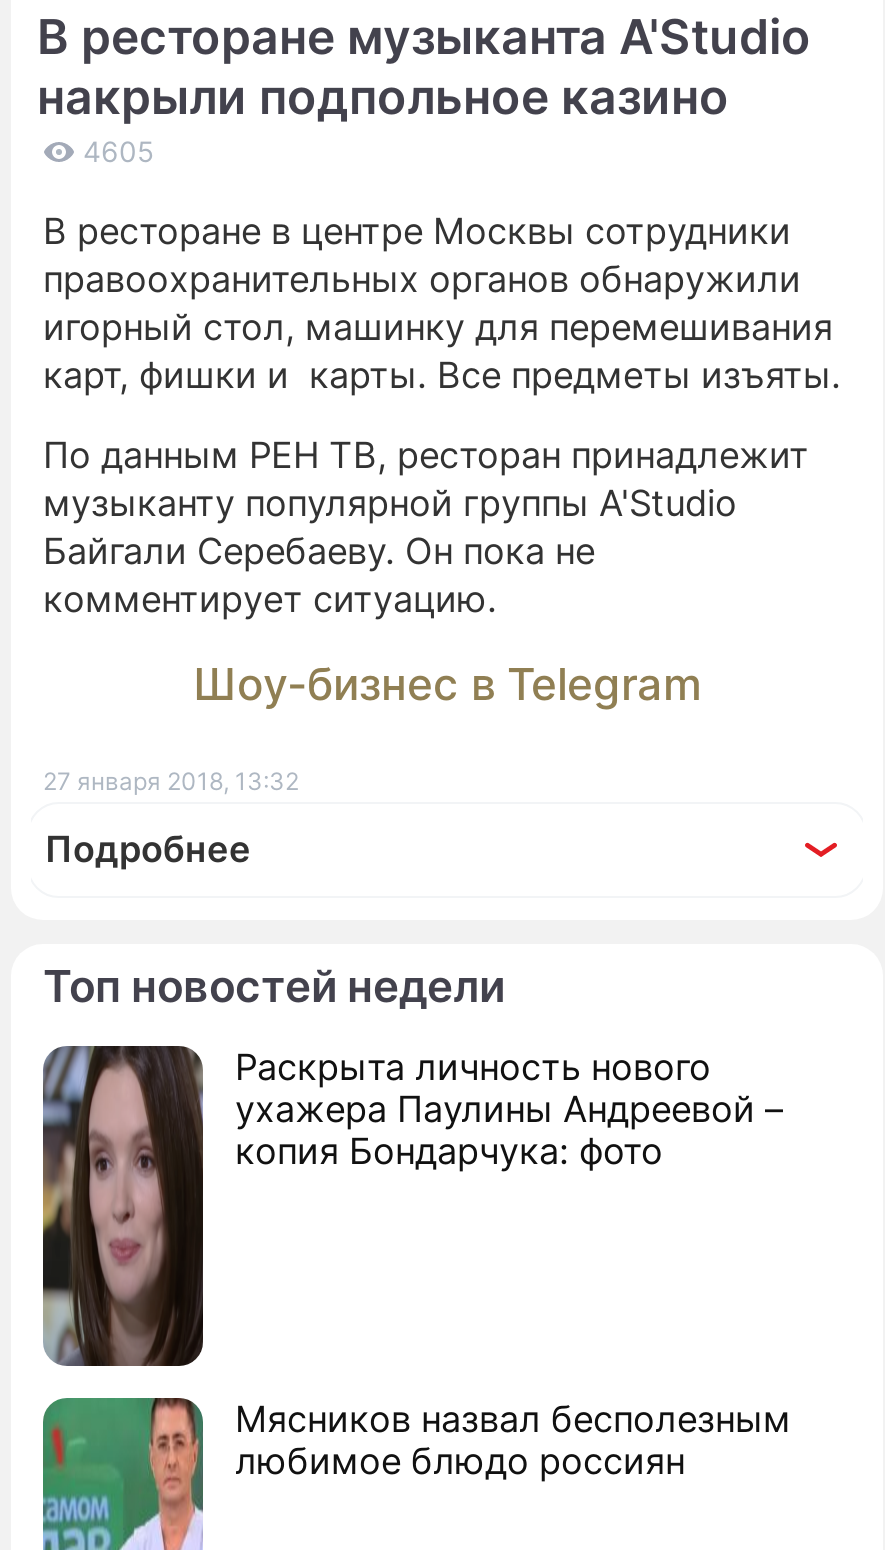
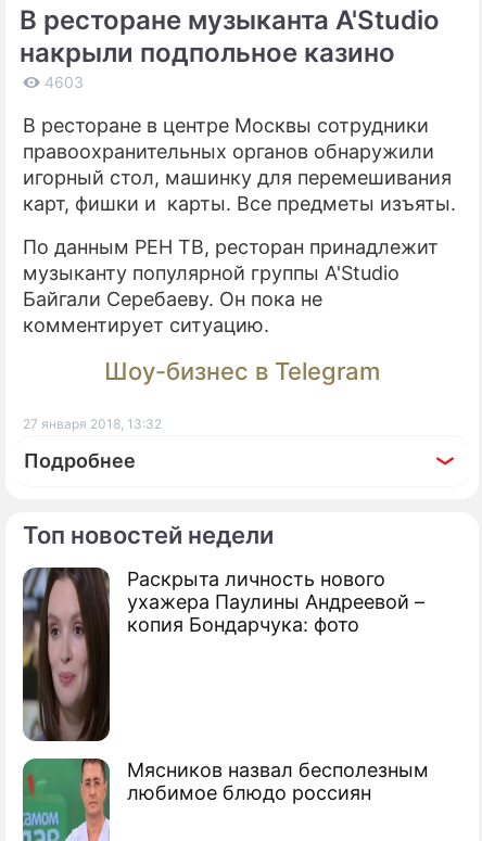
- 4605
+ 4603
